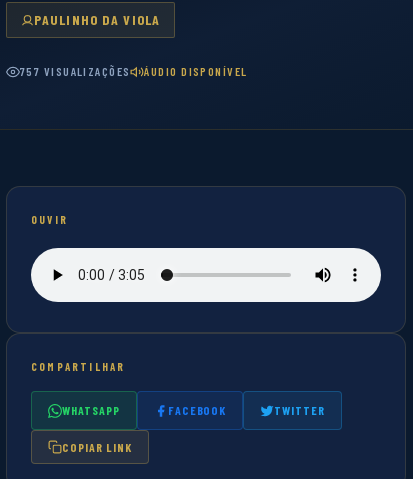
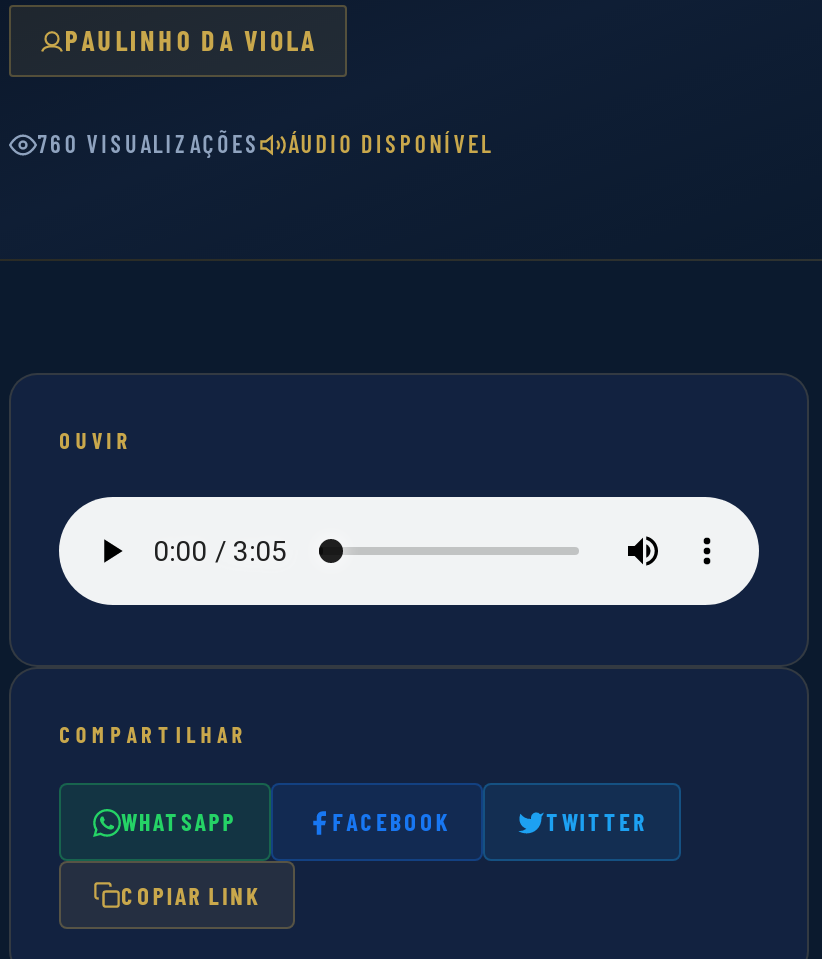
- 757 VISUALIZAÇÕES
+ 760 VISUALIZAÇÕES
